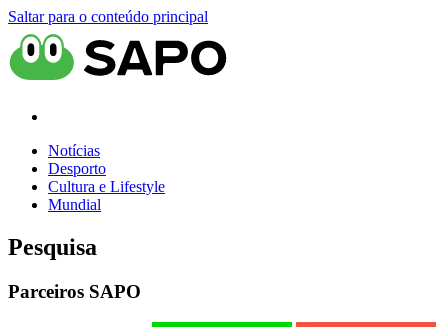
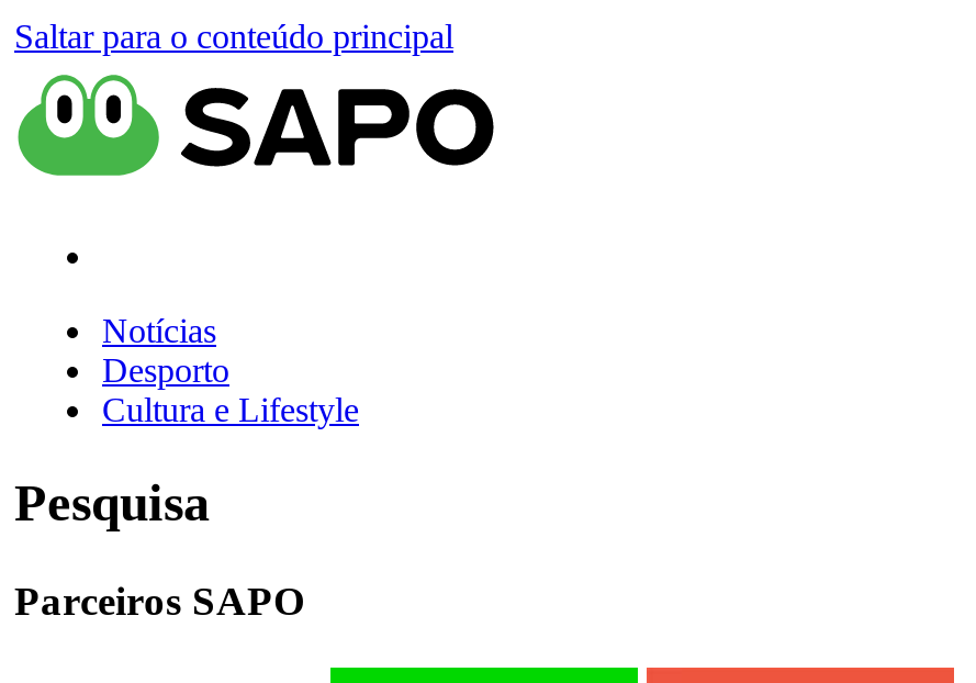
- Mundial
